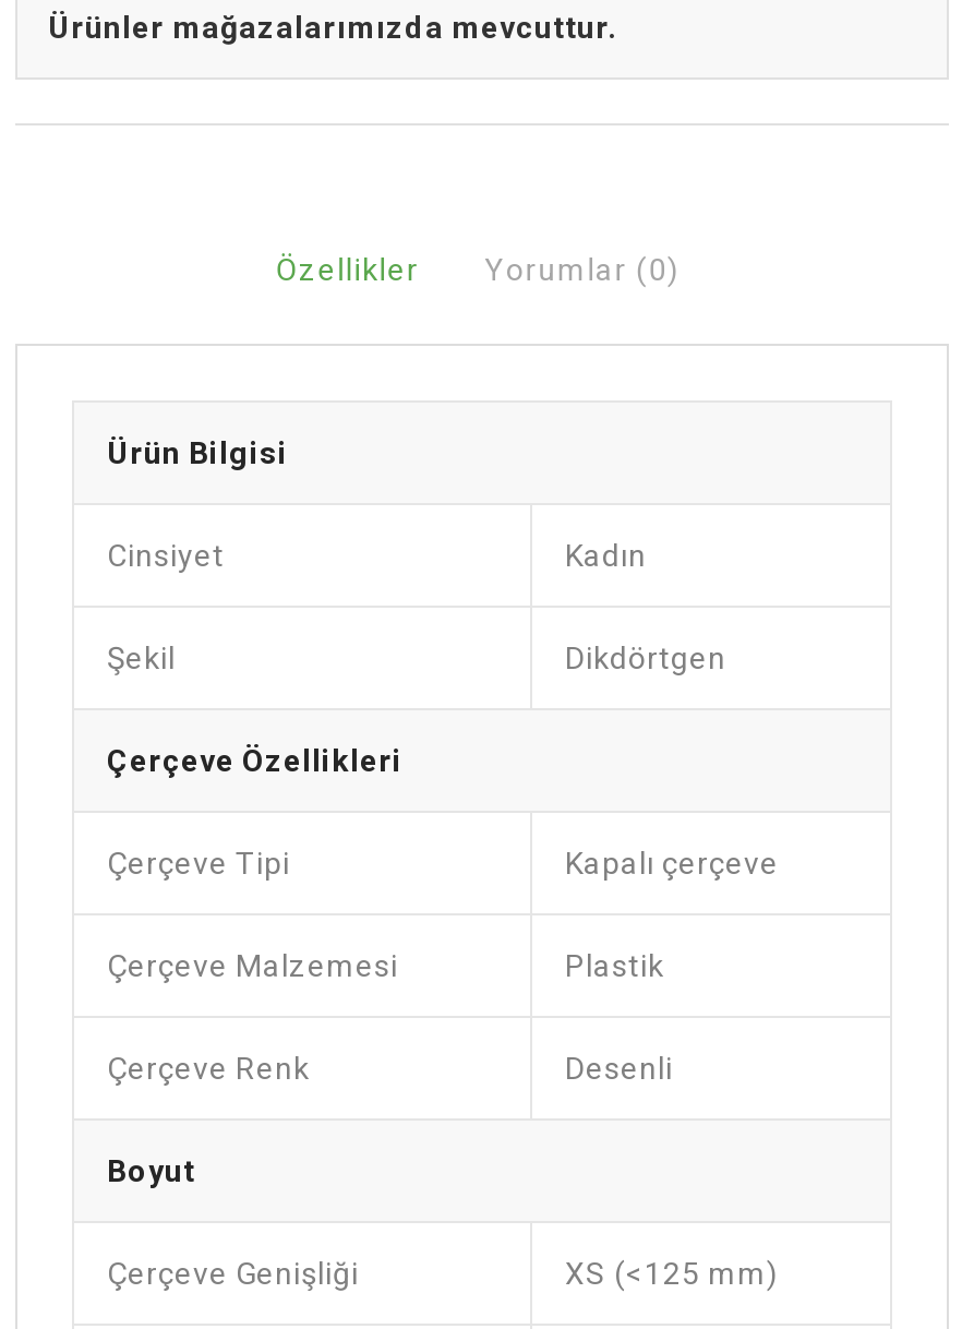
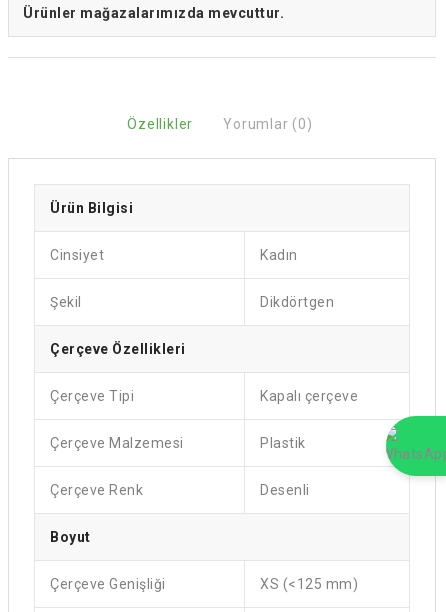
+ [image]
